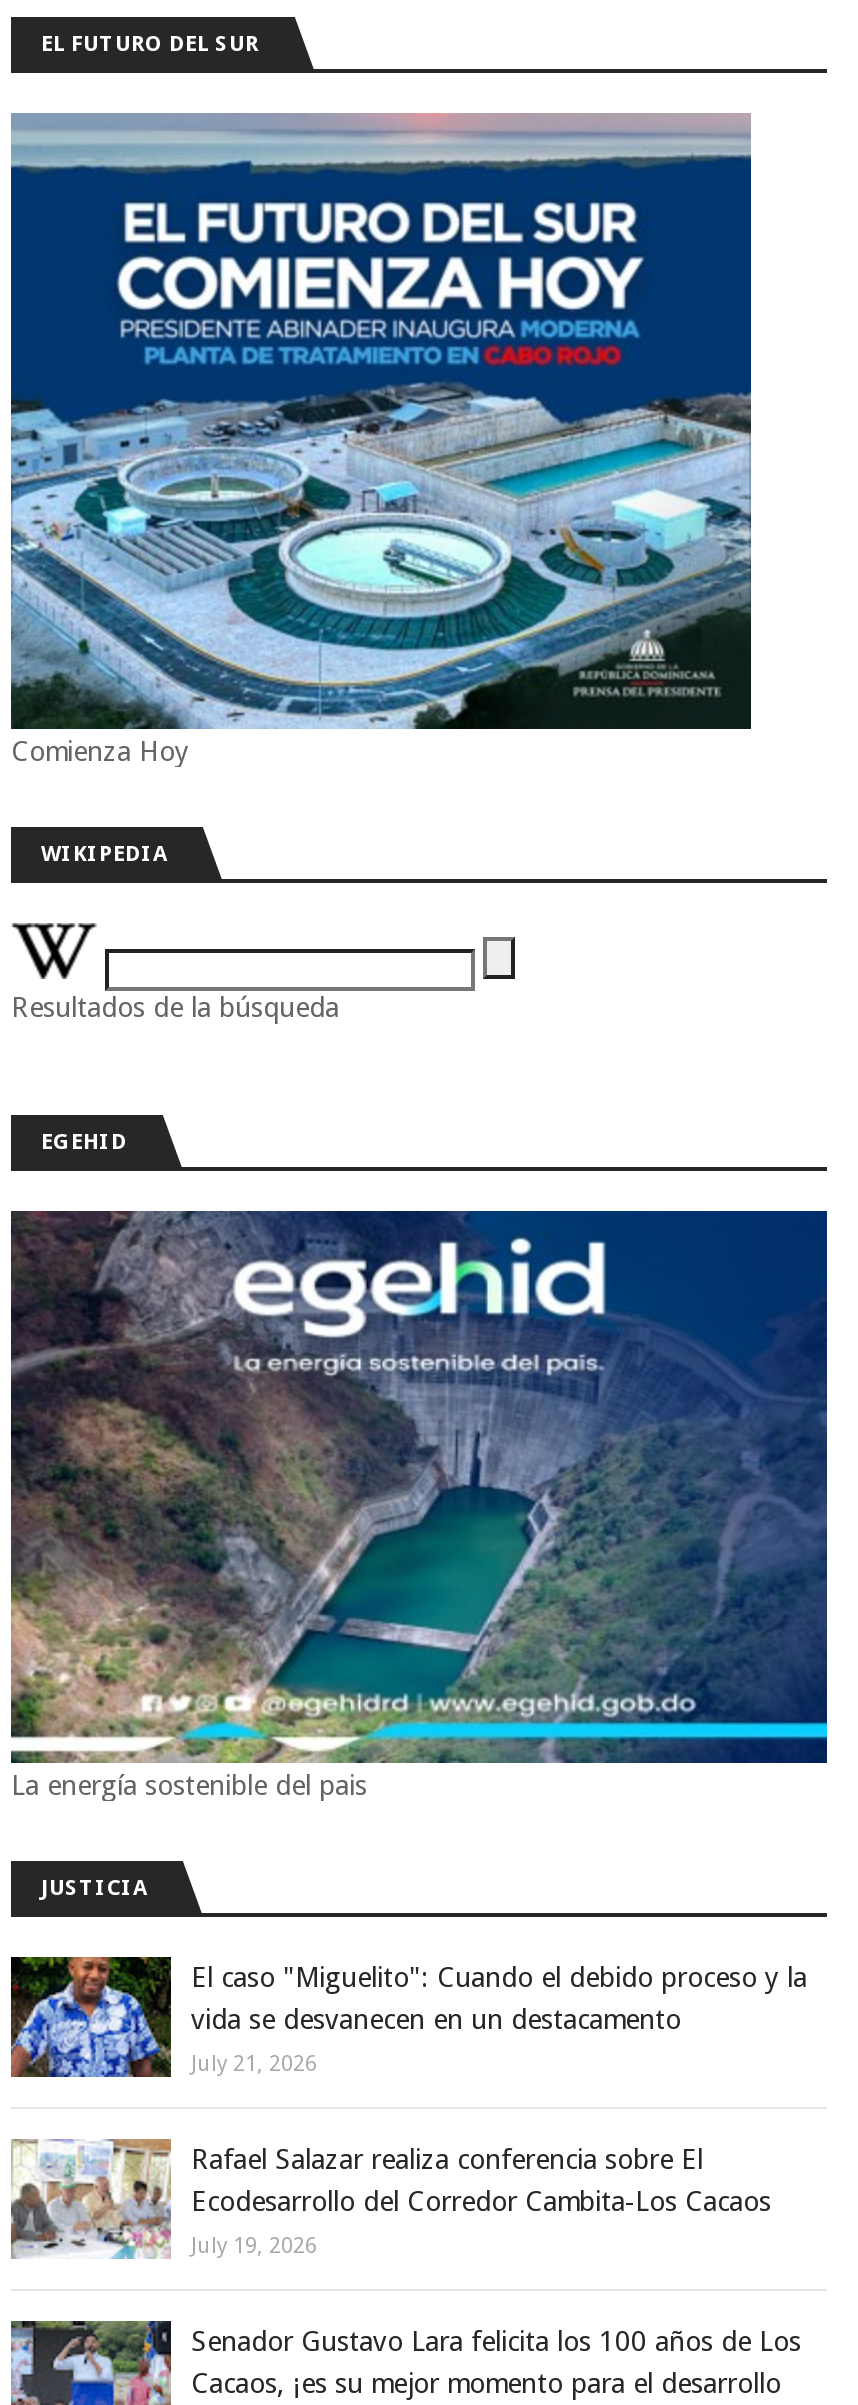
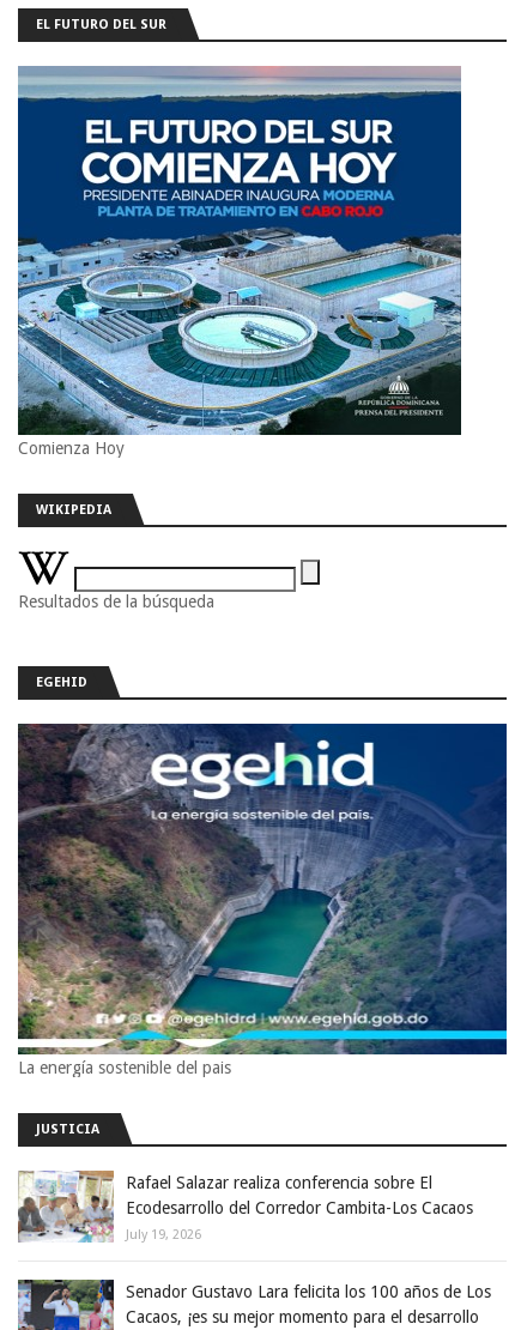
- [image]
- El caso "Miguelito": Cuando el debido proceso y la
- vida se desvanecen en un destacamento
- July 21, 2026
